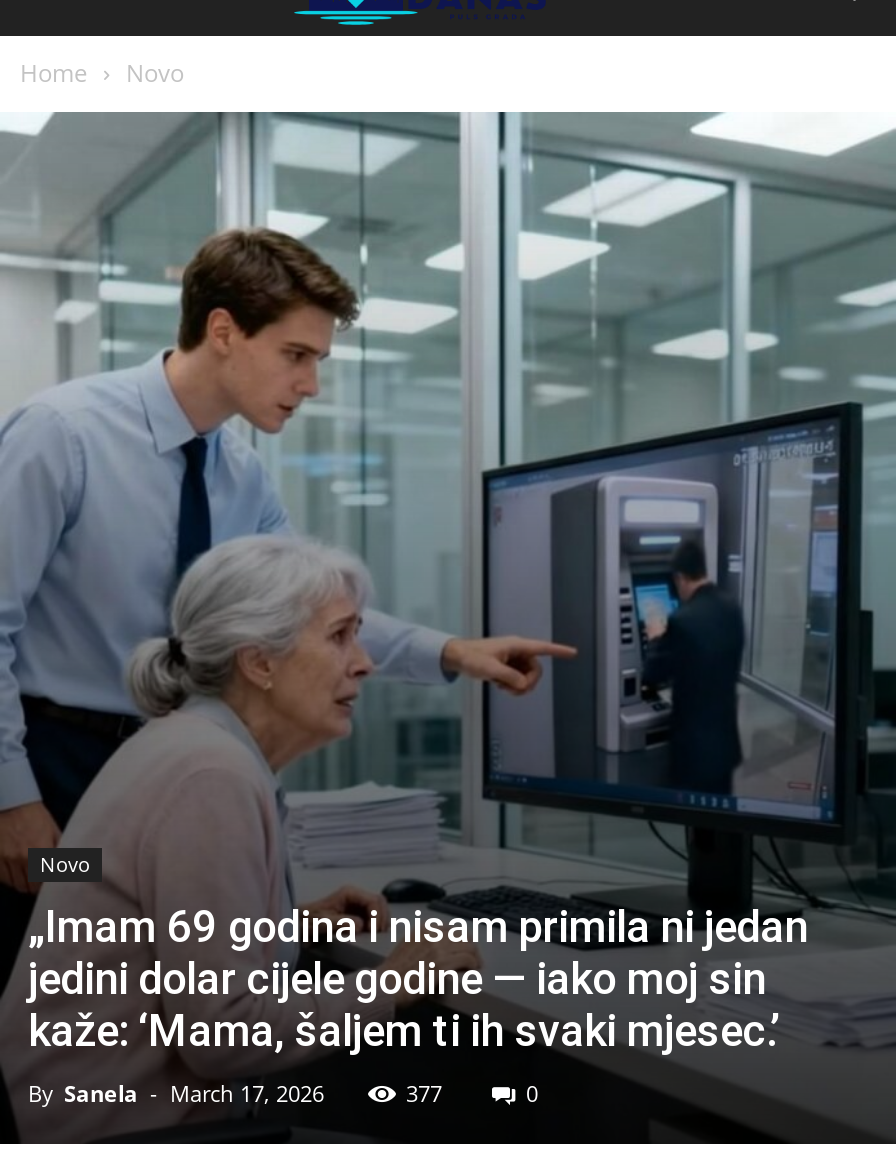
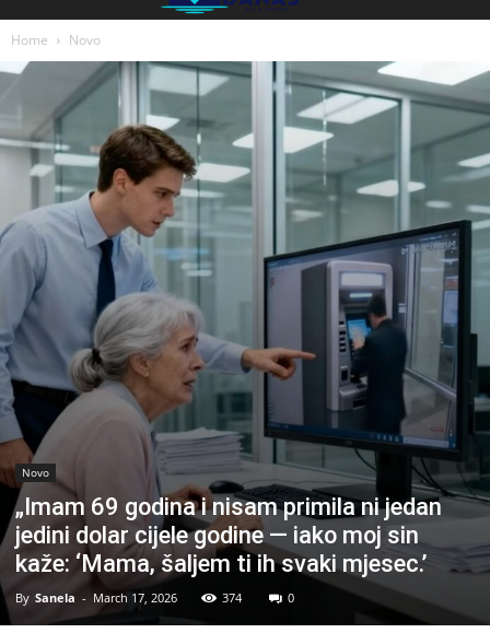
- 377
+ 374
